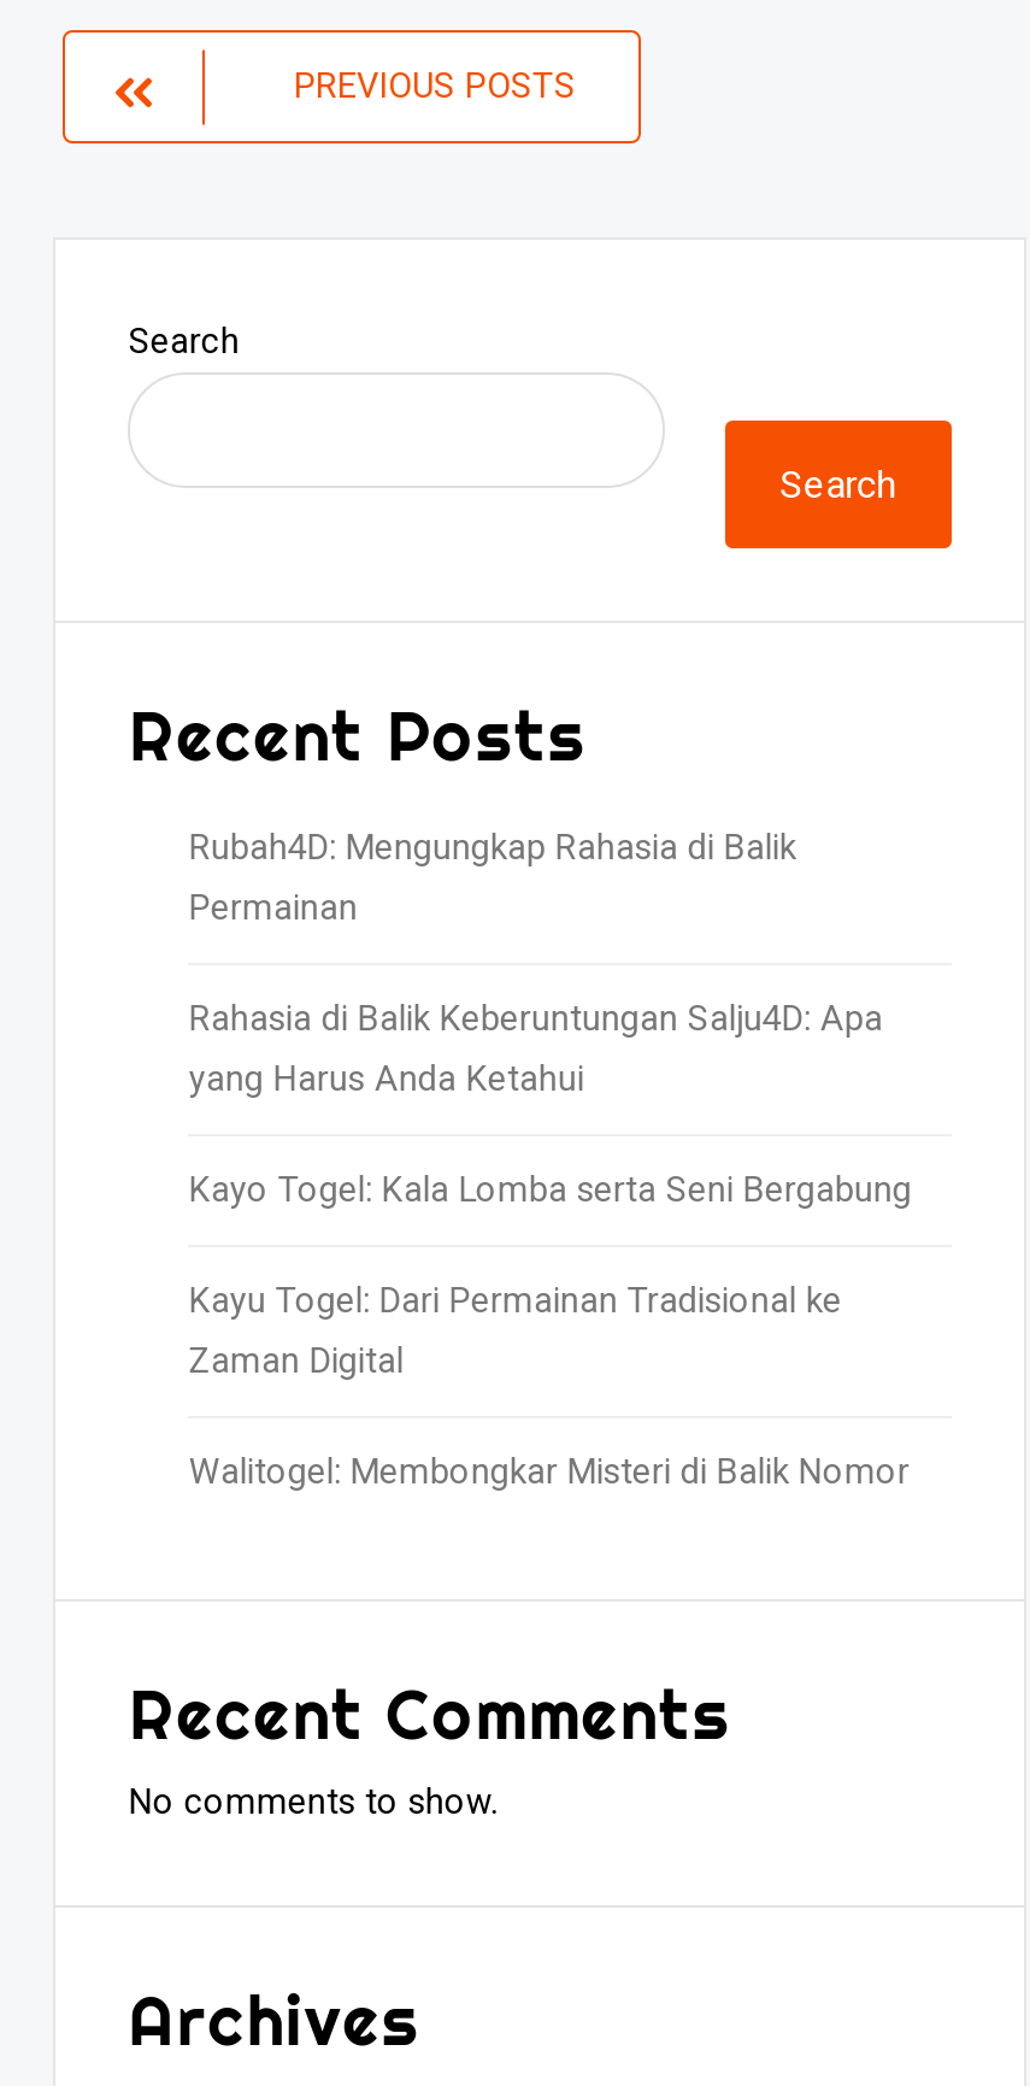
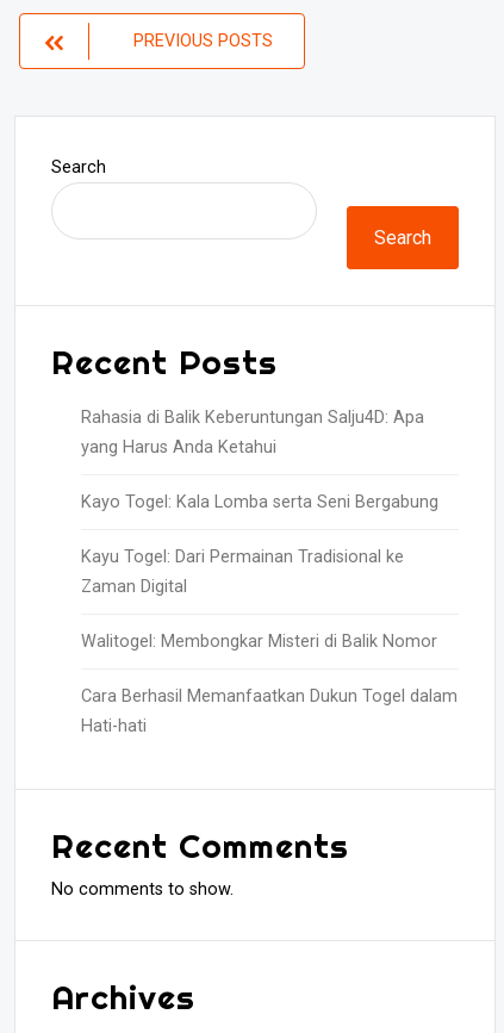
- Rubah4D: Mengungkap Rahasia di Balik
- Permainan

moved up: Rahasia di Balik Keberuntungan Salju4D: Apa | yang Harus Anda Ketahui | Kayo Togel: Kala Lomba serta Seni Bergabung | Kayu Togel: Dari Permainan Tradisional ke | Zaman Digital | Walitogel: Membongkar Misteri di Balik Nomor

+ Cara Berhasil Memanfaatkan Dukun Togel dalam
+ Hati-hati
